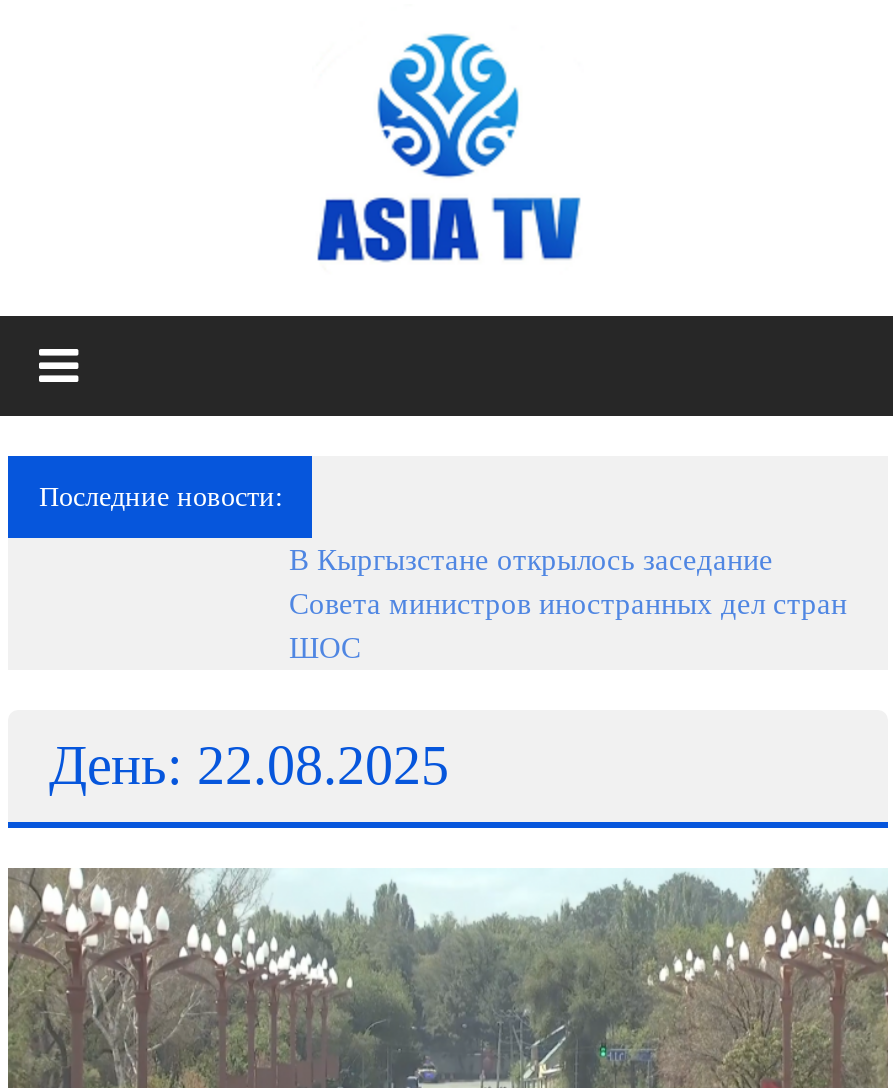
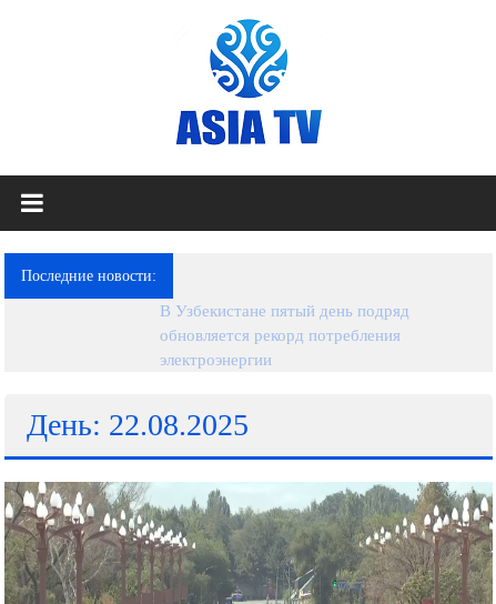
- В Кыргызстане открылось заседание
- Совета министров иностранных дел стран
- ШОС
+ В Узбекистане пятый день подряд
+ обновляется рекорд потребления
+ электроэнергии
